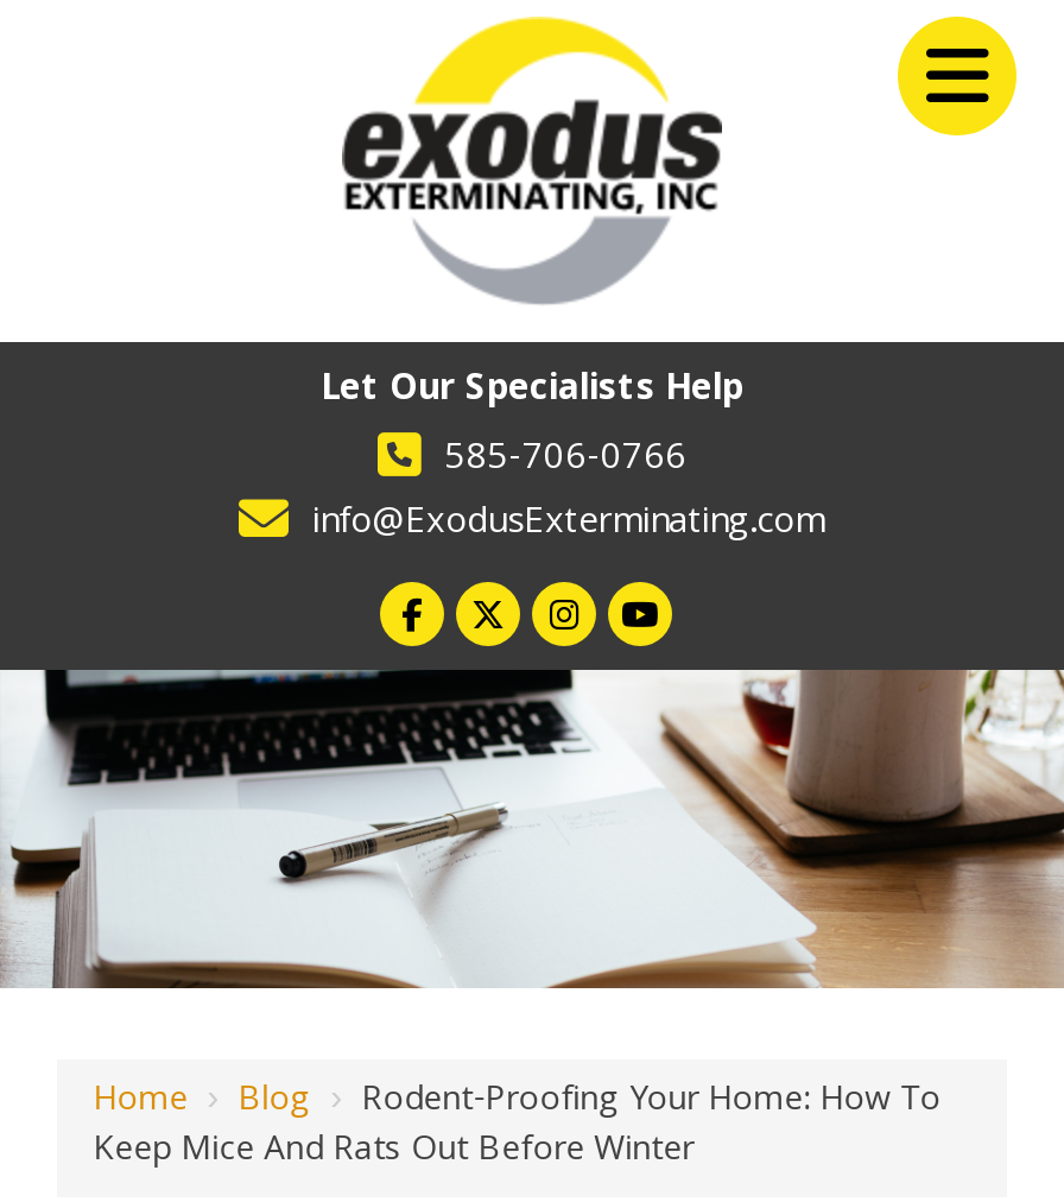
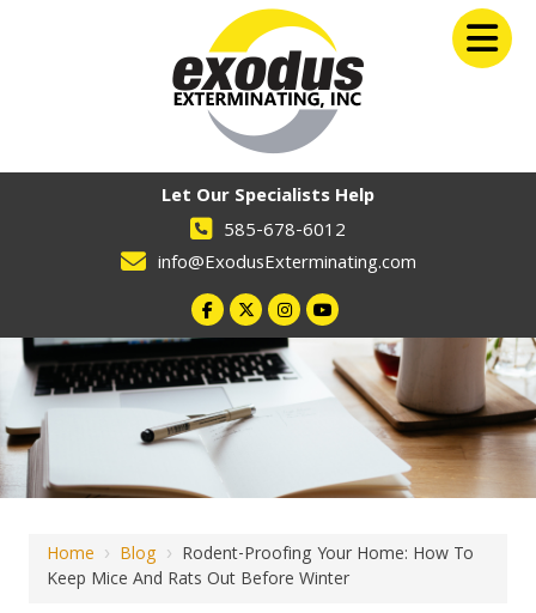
- 585-706-0766
+ 585-678-6012
